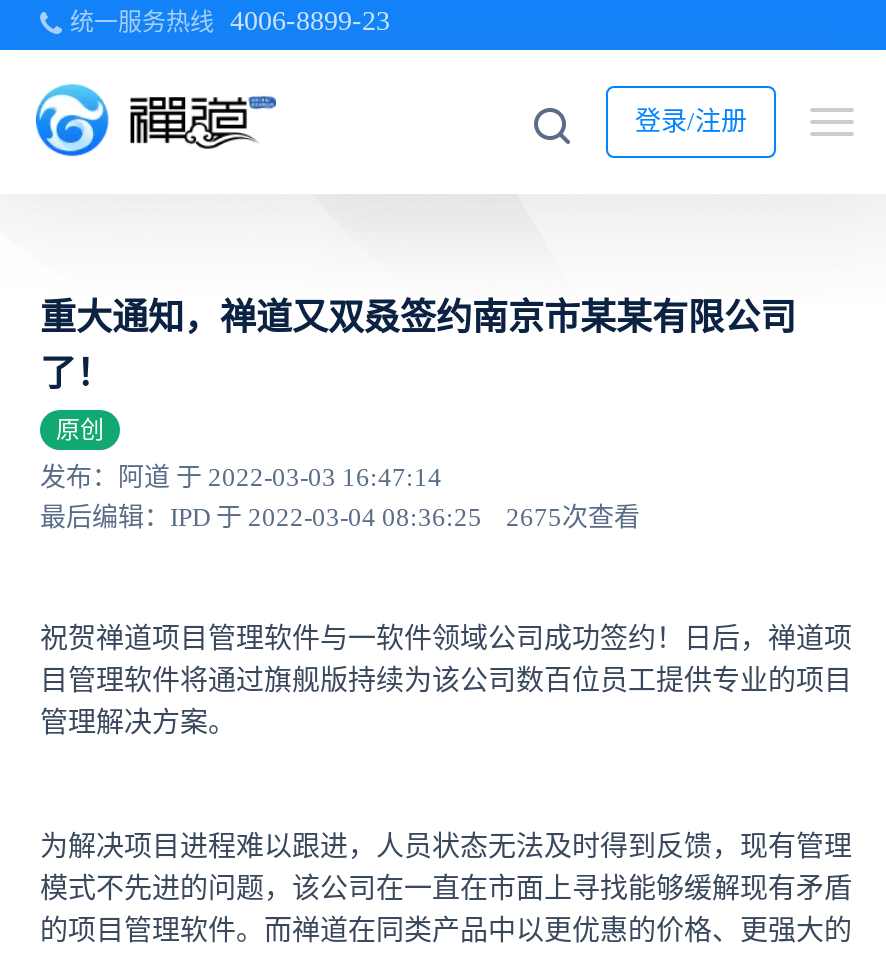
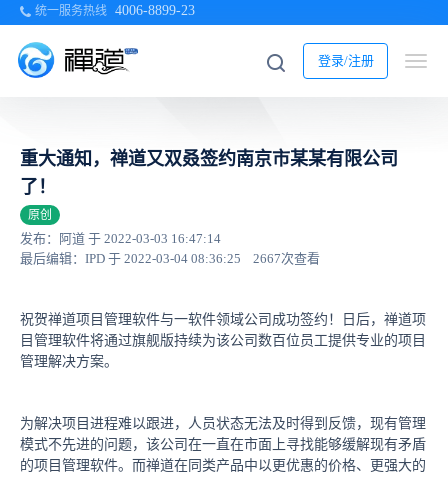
- 最后编辑：IPD 于 2022-03-04 08:36:25 2675次查看
+ 最后编辑：IPD 于 2022-03-04 08:36:25 2667次查看
